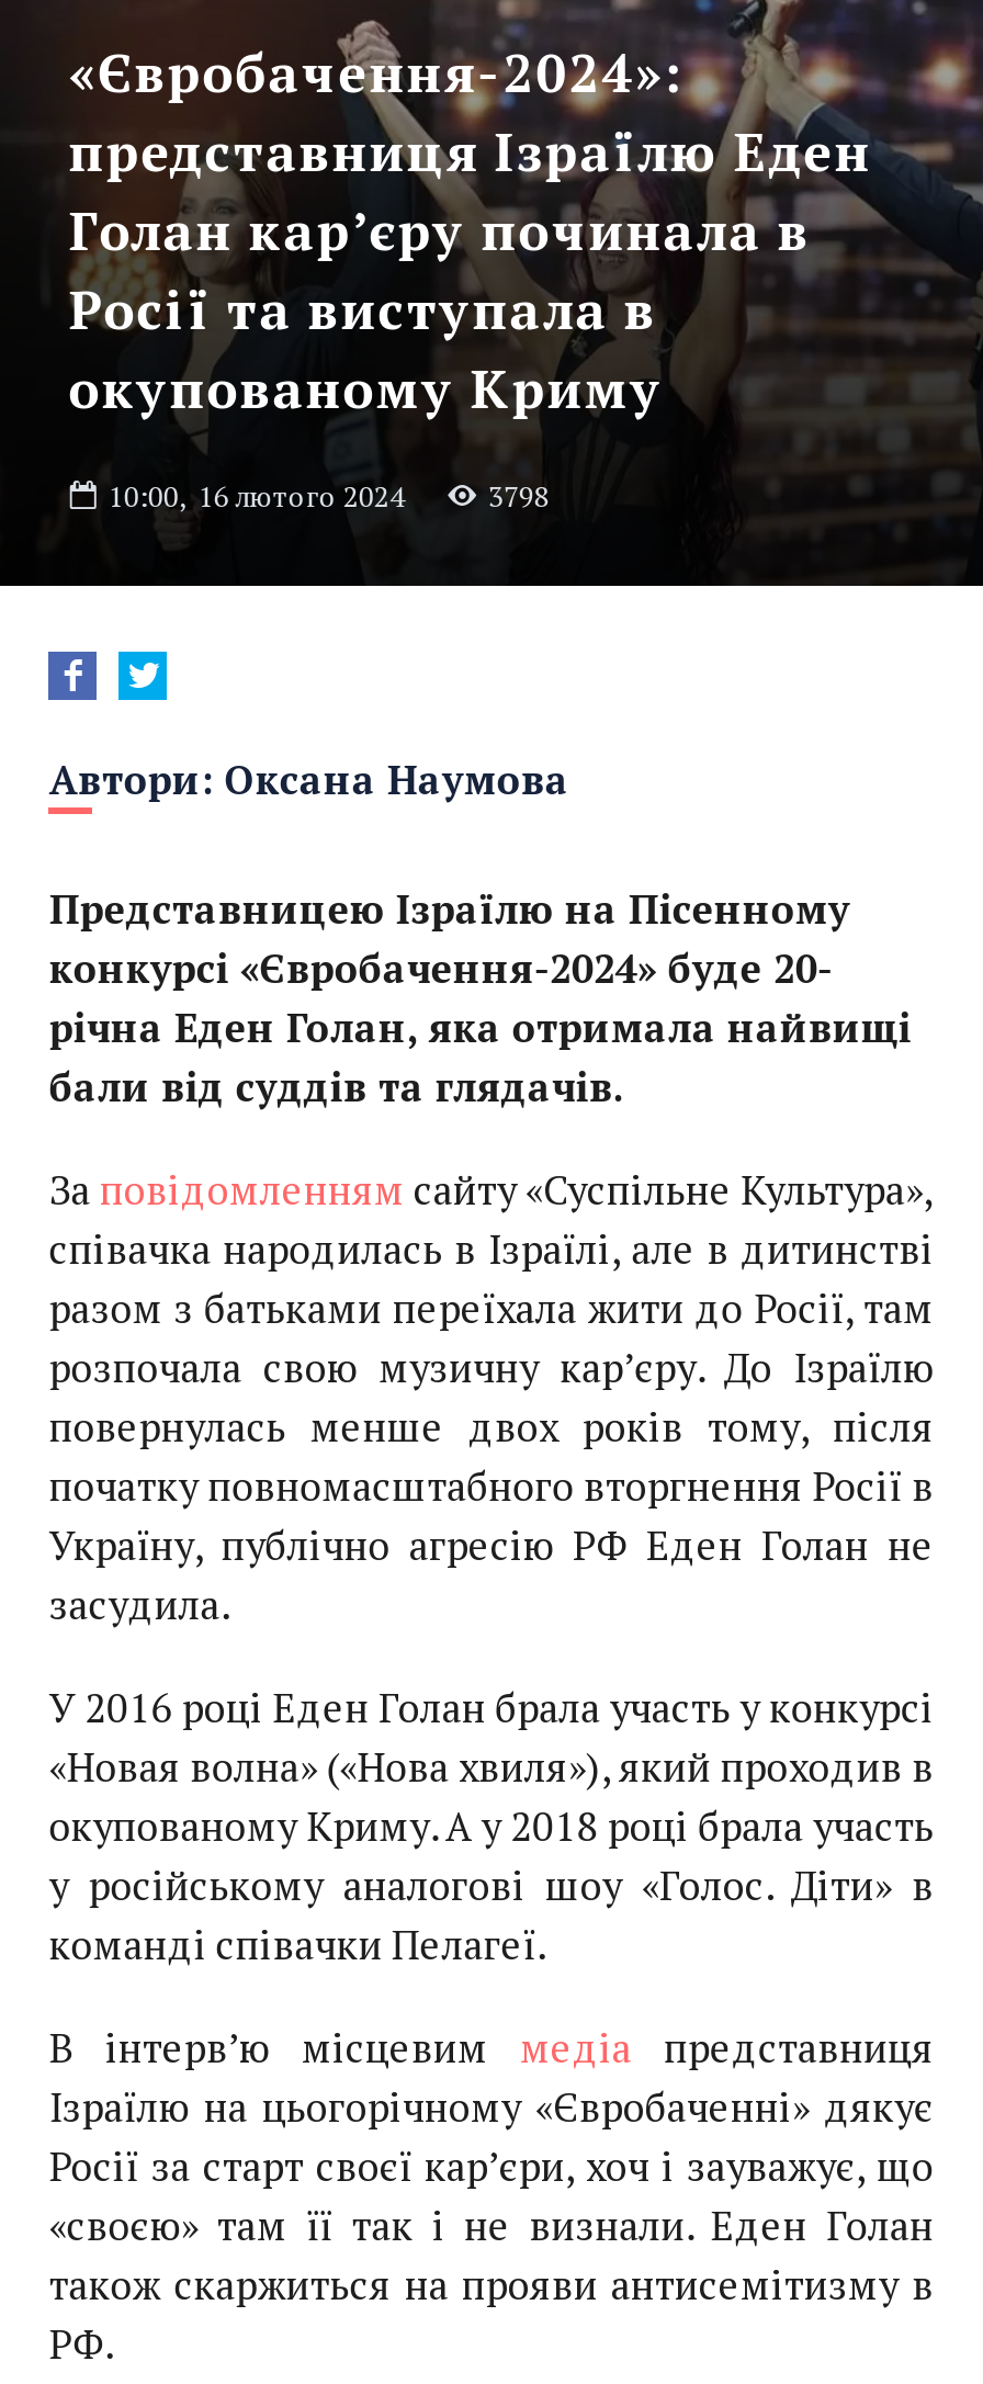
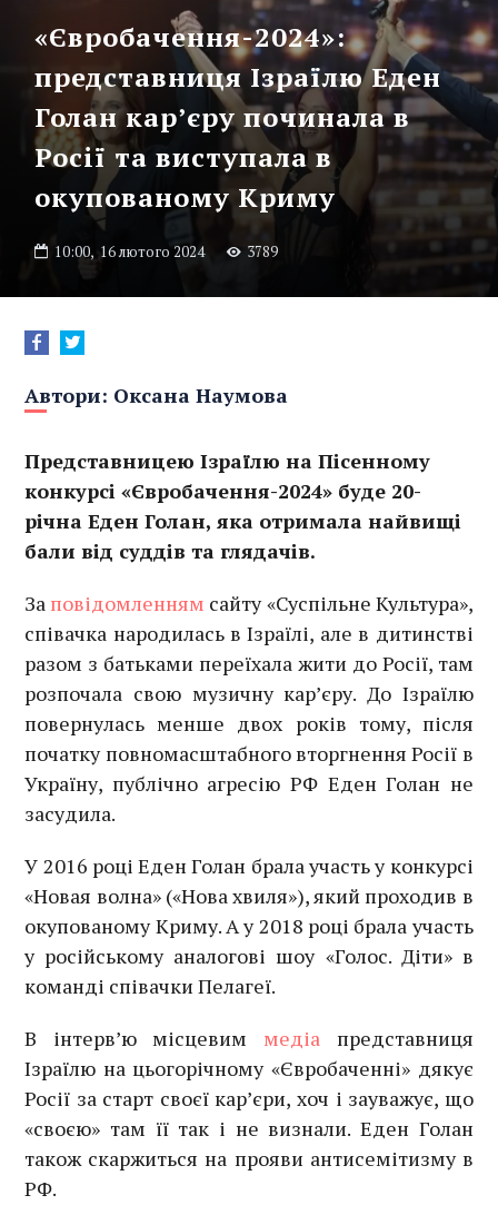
- 3798
+ 3789
